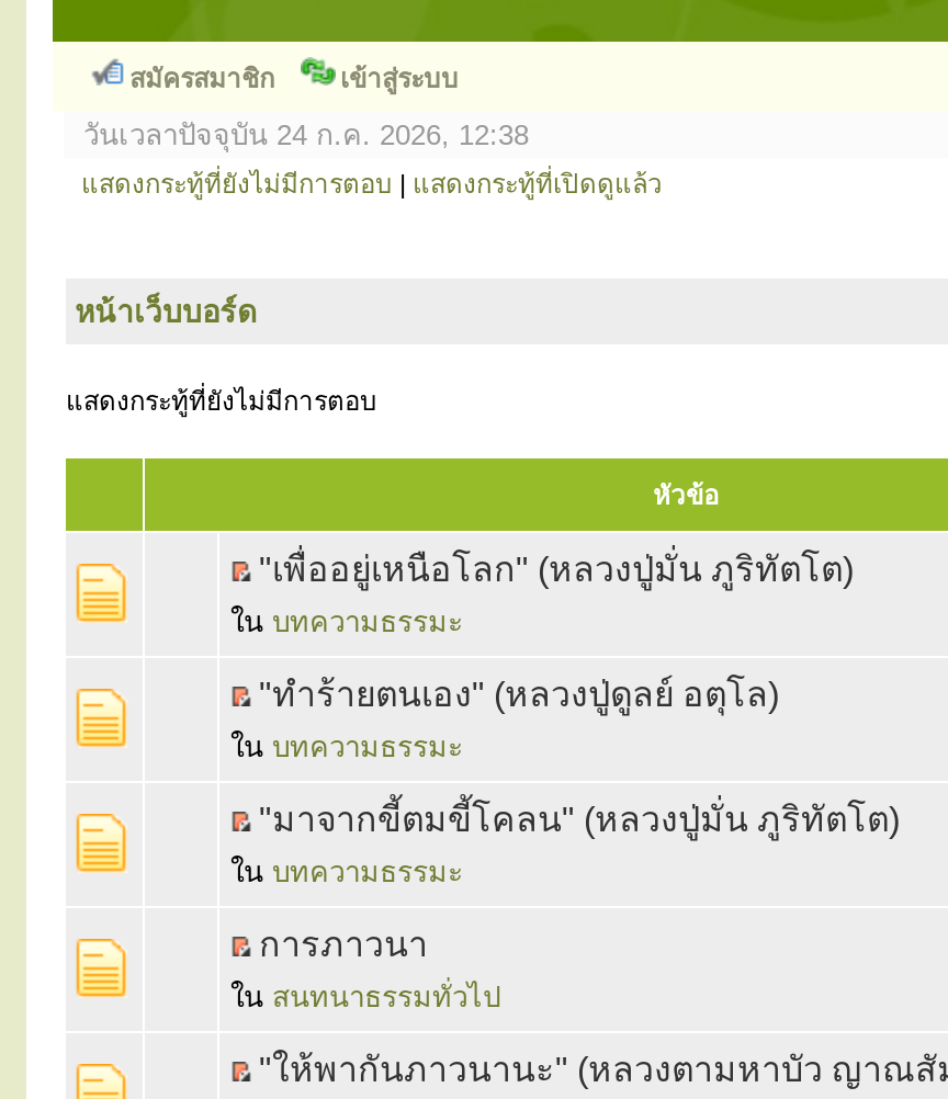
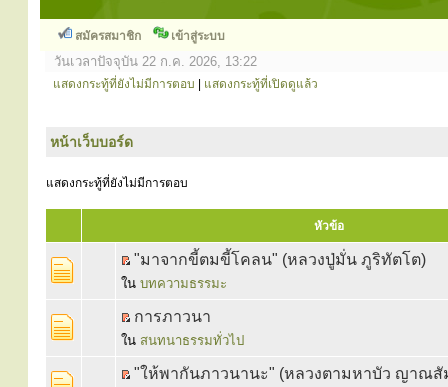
- วันเวลาปัจจุบัน 24 ก.ค. 2026, 12:38
+ วันเวลาปัจจุบัน 22 ก.ค. 2026, 13:22

- "เพื่ออยู่เหนือโลก" (หลวงปู่มั่น ภูริทัตโต)
- ในบทความธรรมะ
- "ทำร้ายตนเอง" (หลวงปู่ดูลย์ อตุโล)
- ในบทความธรรมะ
